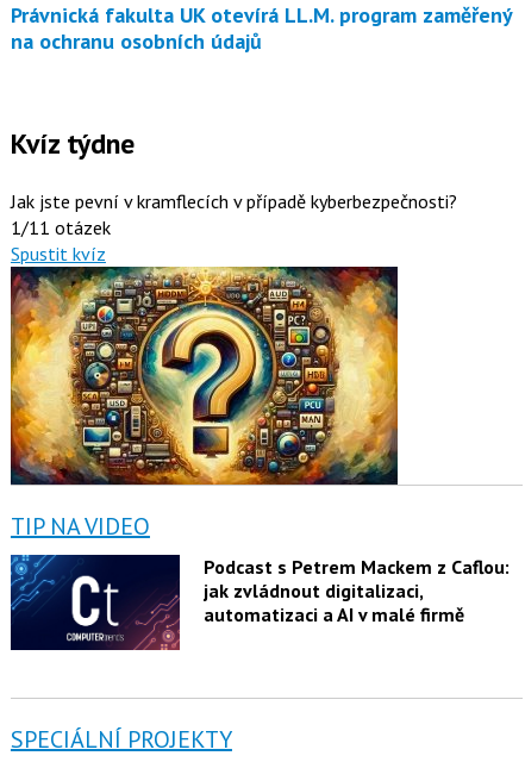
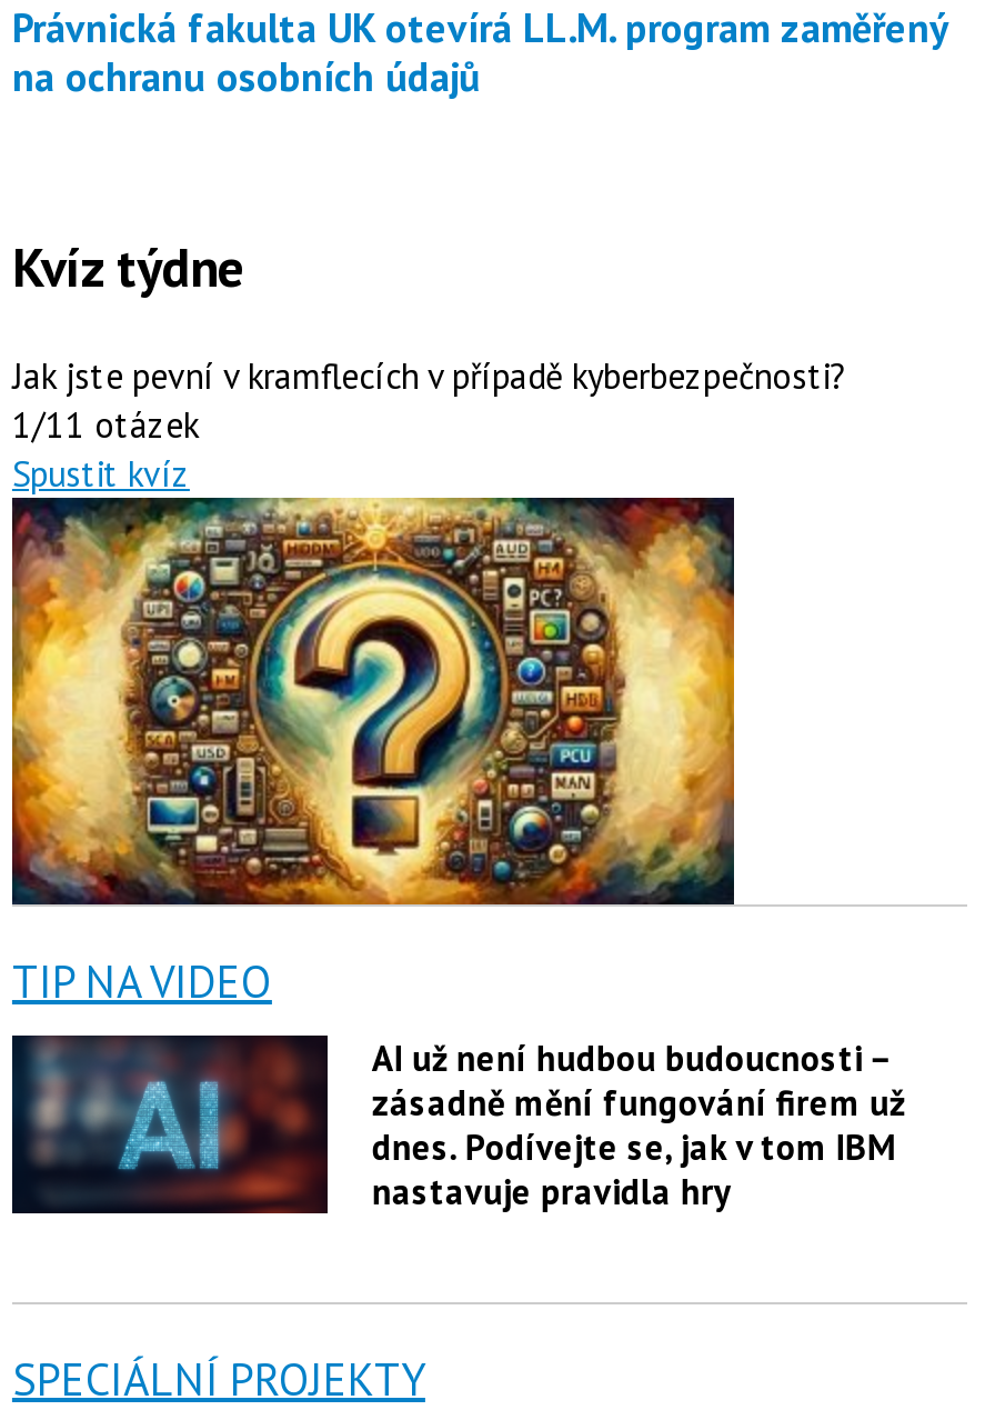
- [image]
- Podcast s Petrem Mackem z Caflou:
- jak zvládnout digitalizaci,
- automatizaci a AI v malé firmě
+ [image]
+ AI už není hudbou budoucnosti –
+ zásadně mění fungování firem už
+ dnes. Podívejte se, jak v tom IBM
+ nastavuje pravidla hry
